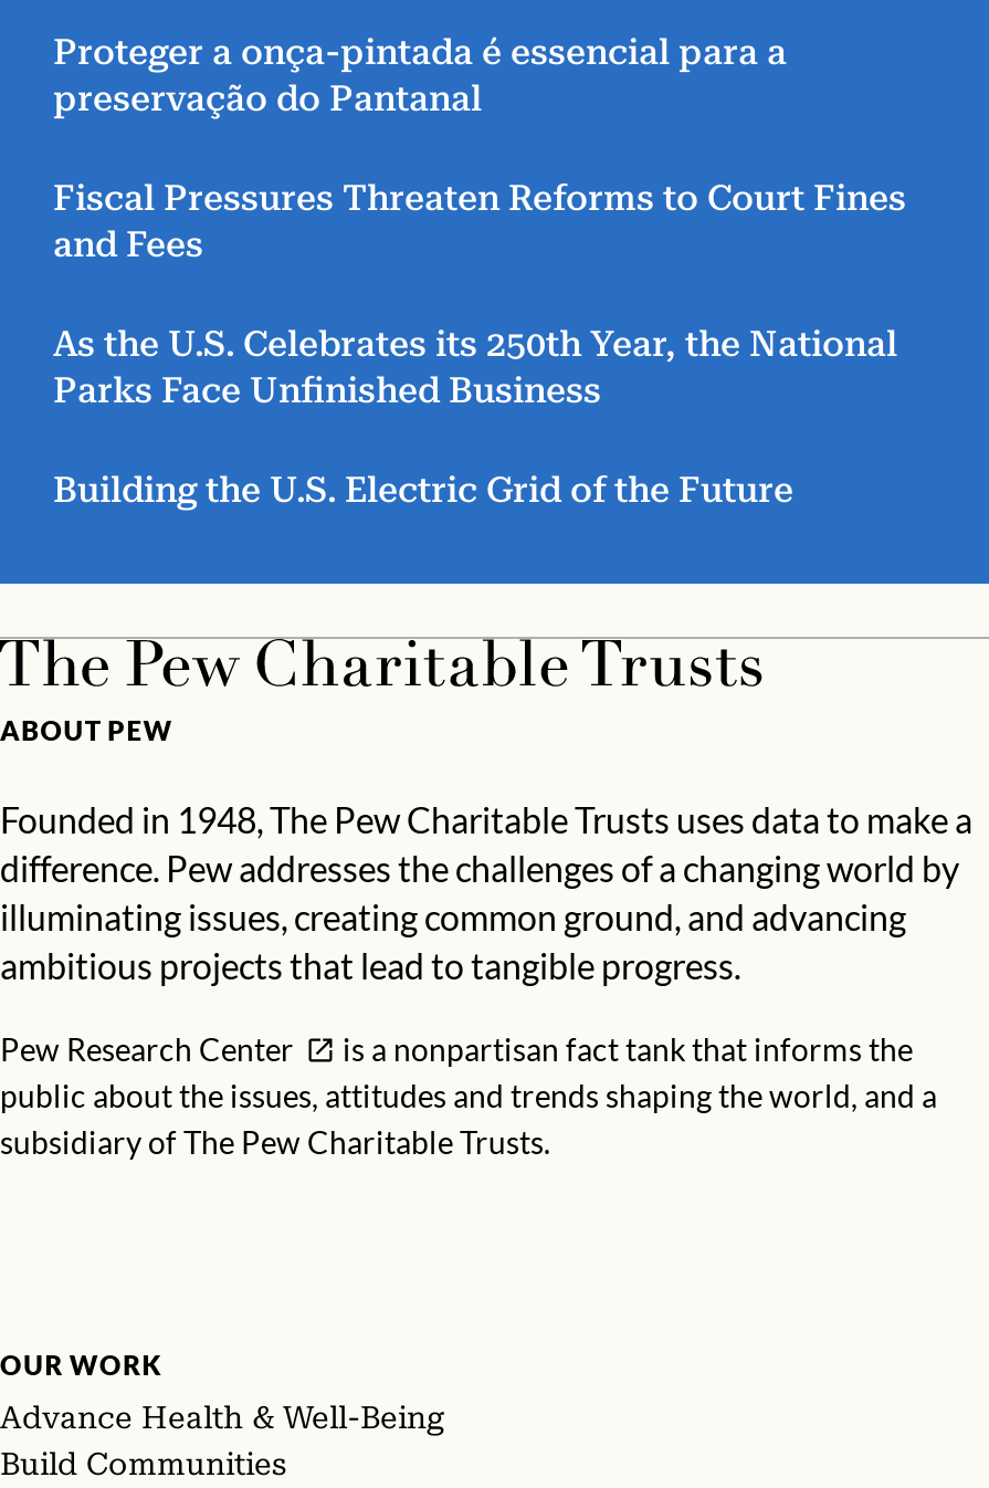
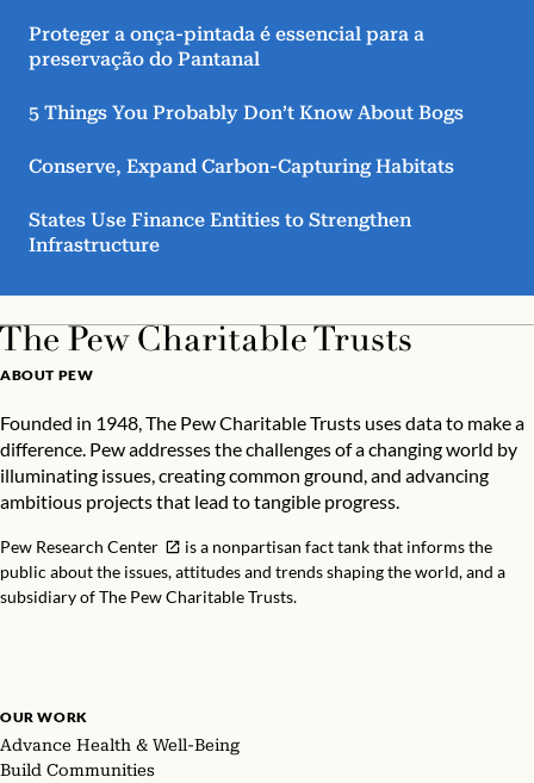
- Fiscal Pressures Threaten Reforms to Court Fines
- and Fees
+ 5 Things You Probably Don’t Know About Bogs

- As the U.S. Celebrates its 250th Year, the National
- Parks Face Unfinished Business
+ Conserve, Expand Carbon-Capturing Habitats

- Building the U.S. Electric Grid of the Future
+ States Use Finance Entities to Strengthen
+ Infrastructure
